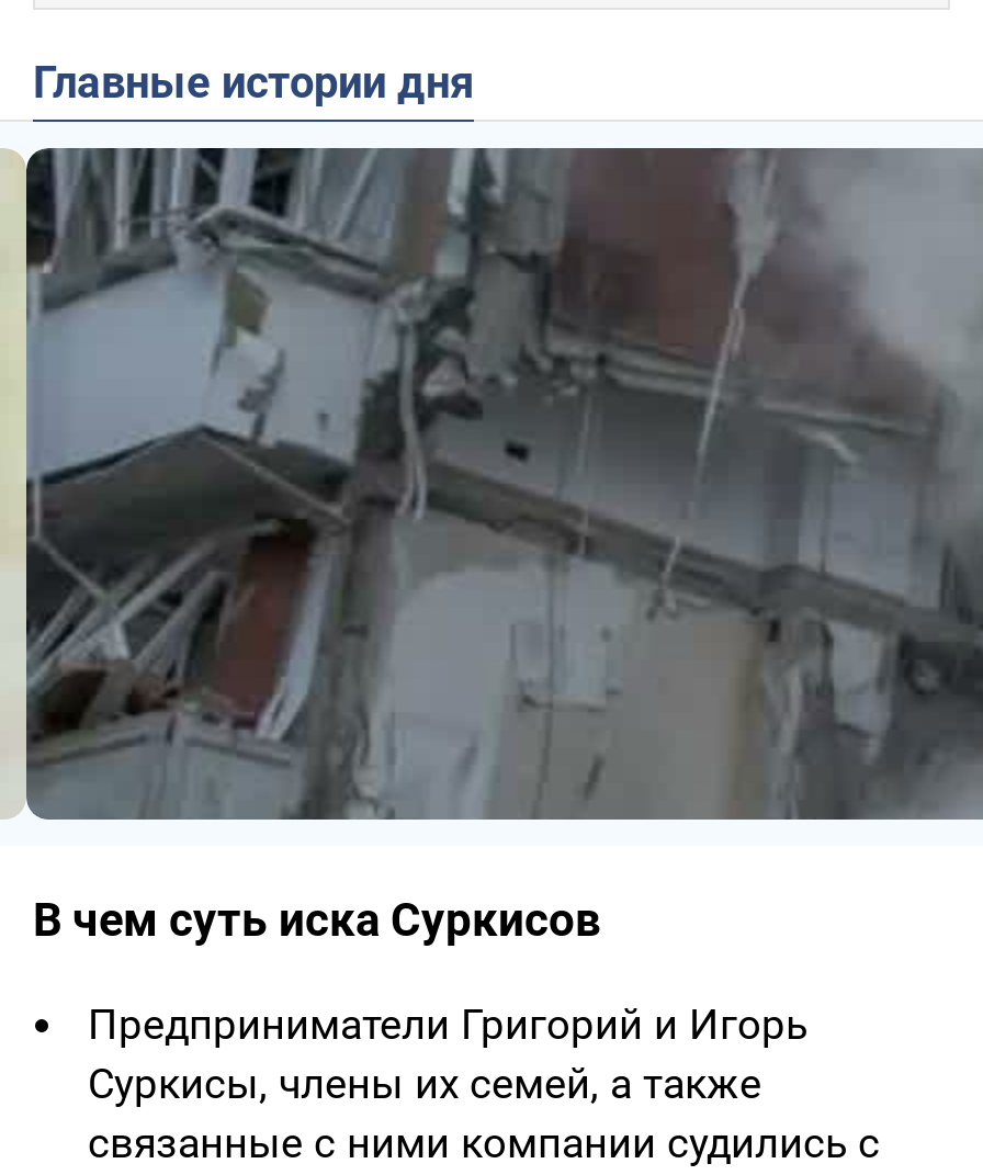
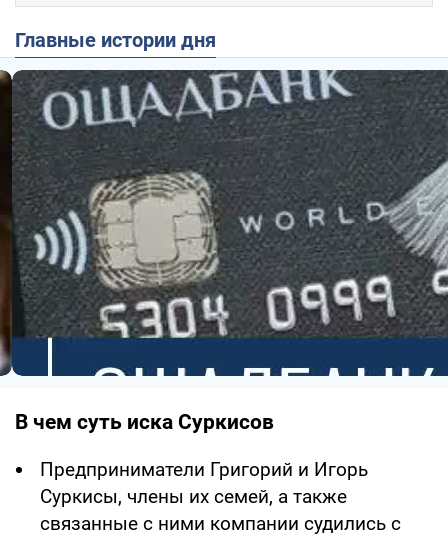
- [image]
+ [image]
